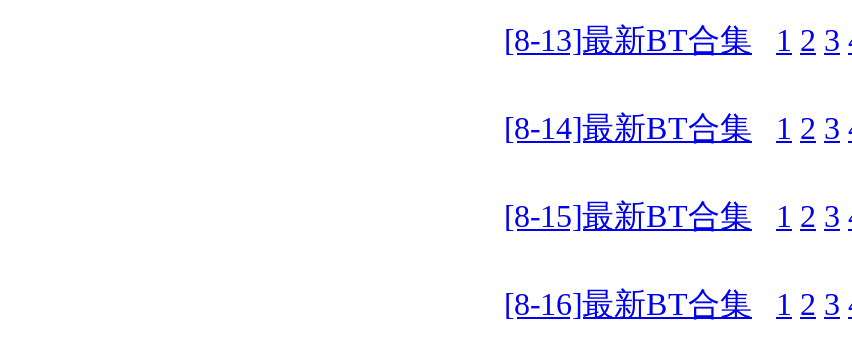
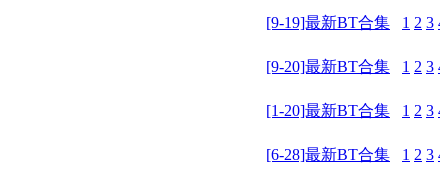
- [8-13]最新BT合集
+ [9-19]最新BT合集

- [8-14]最新BT合集
+ [9-20]最新BT合集

- [8-15]最新BT合集
+ [1-20]最新BT合集

- [8-16]最新BT合集
+ [6-28]最新BT合集
